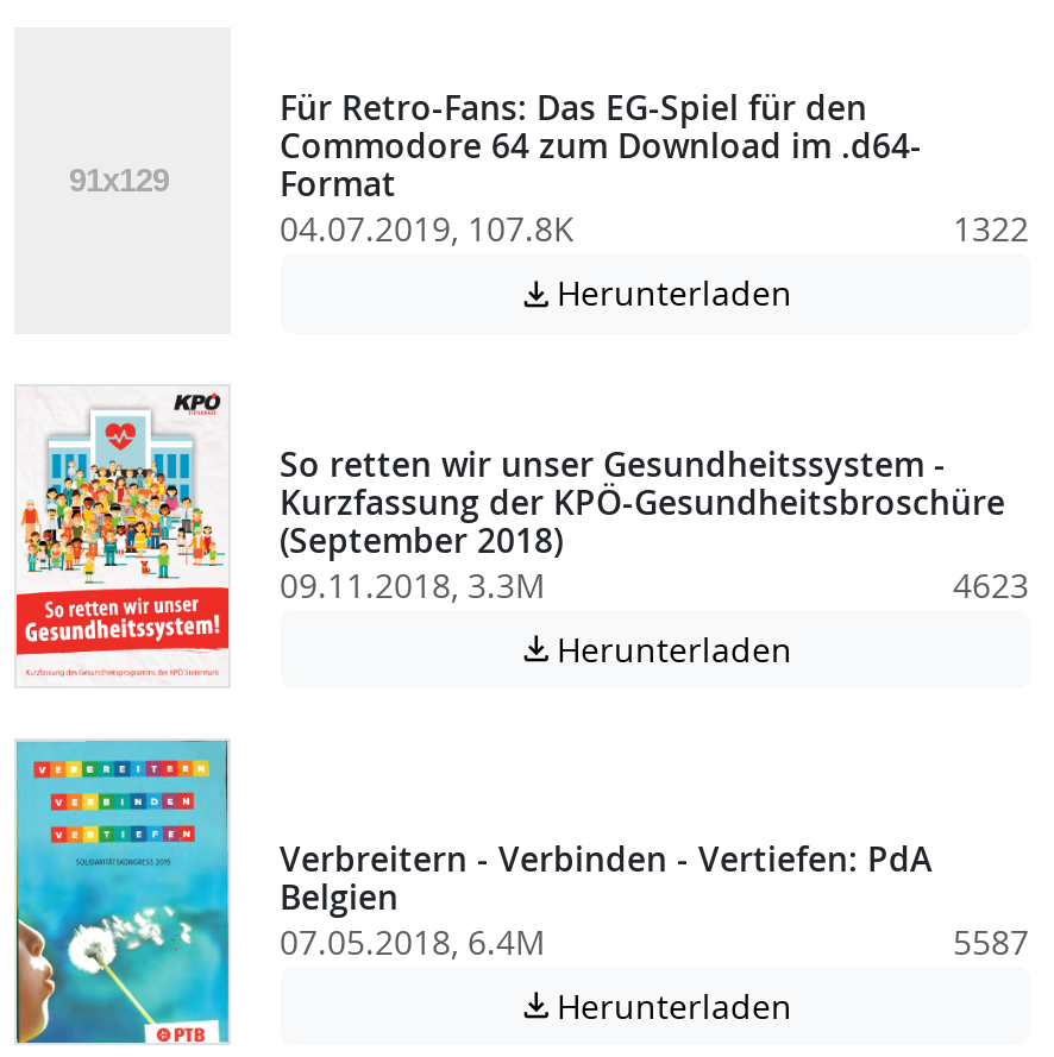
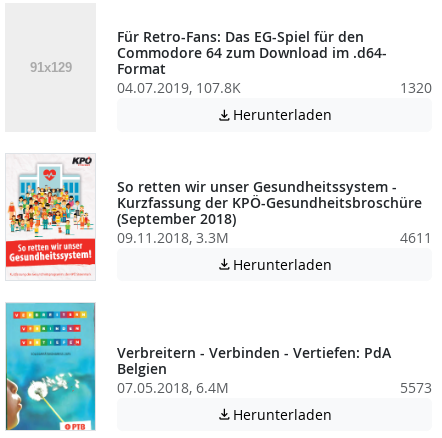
- 1322
+ 1320

- 4623
+ 4611

- 5587
+ 5573
